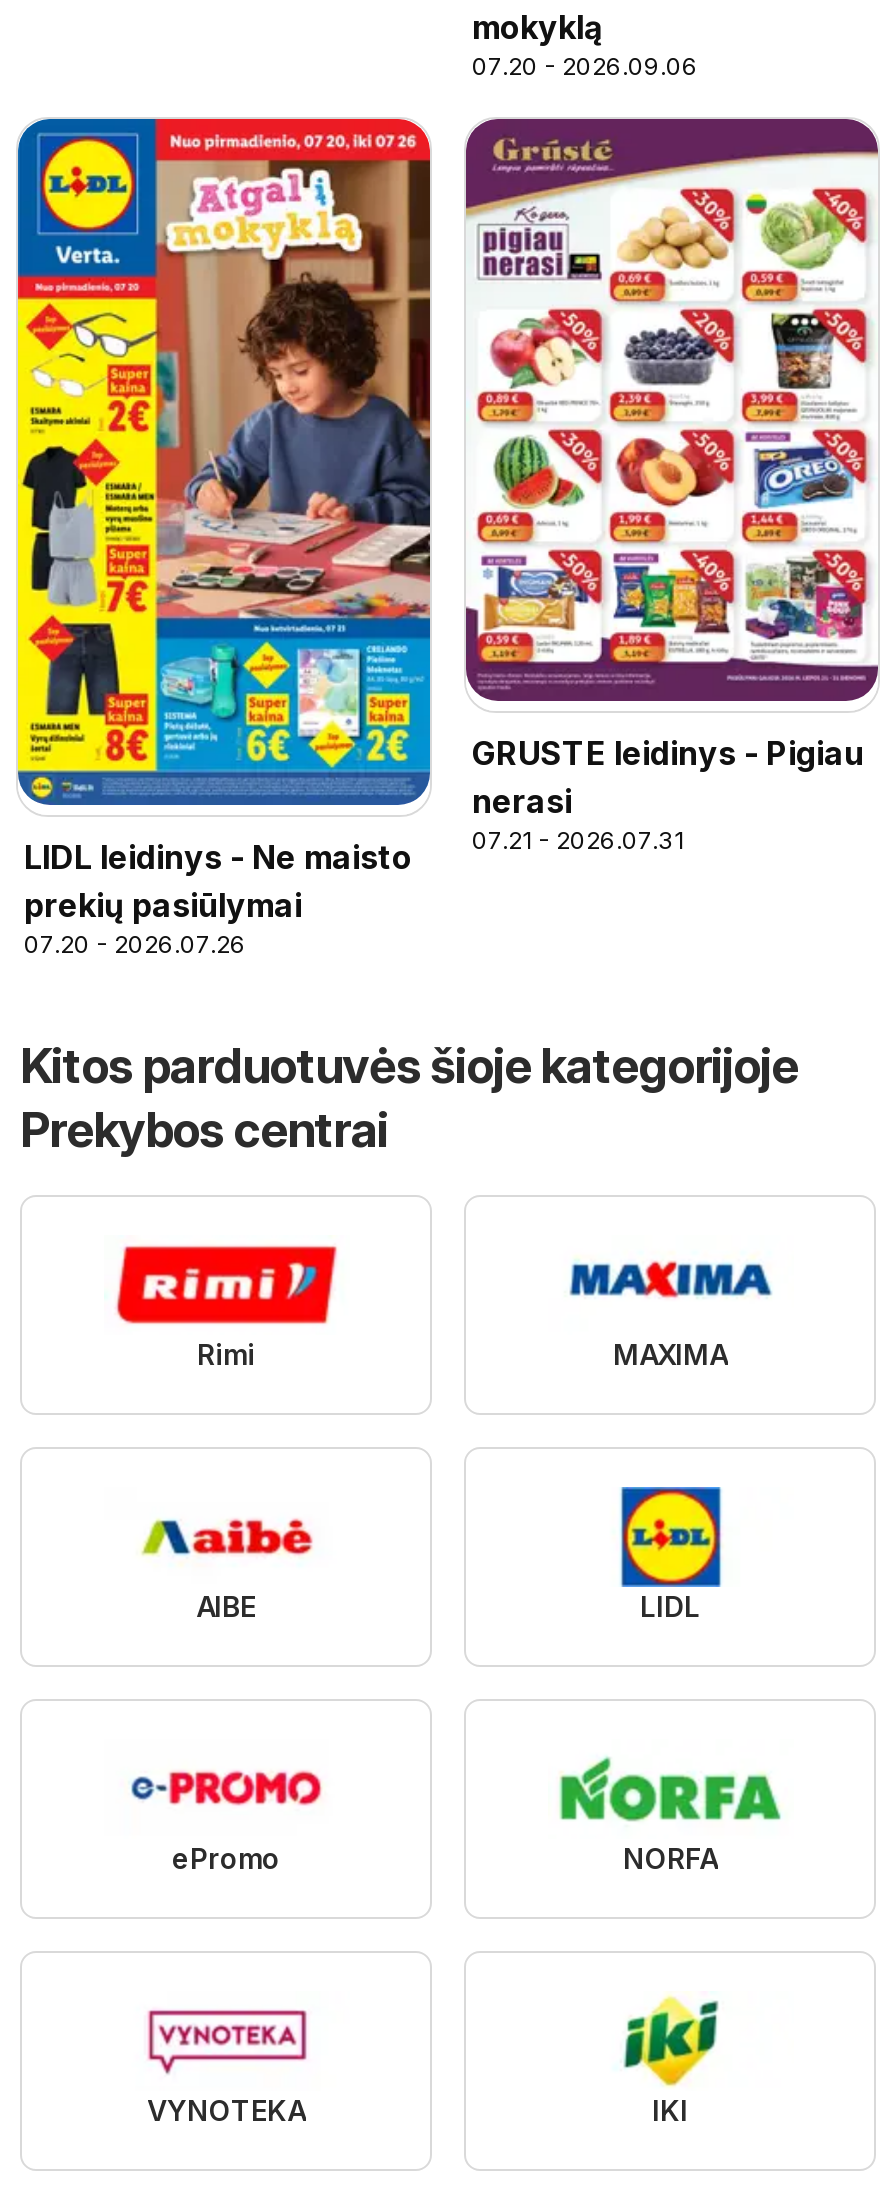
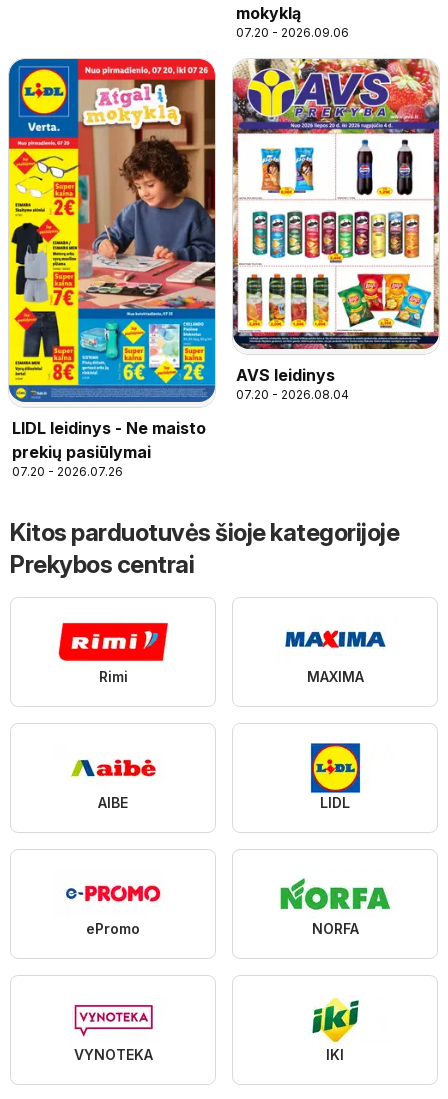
- [image]
- GRUSTE leidinys - Pigiau
- nerasi
- 07.21 - 2026.07.31
+ [image]
+ AVS leidinys
+ 07.20 - 2026.08.04
